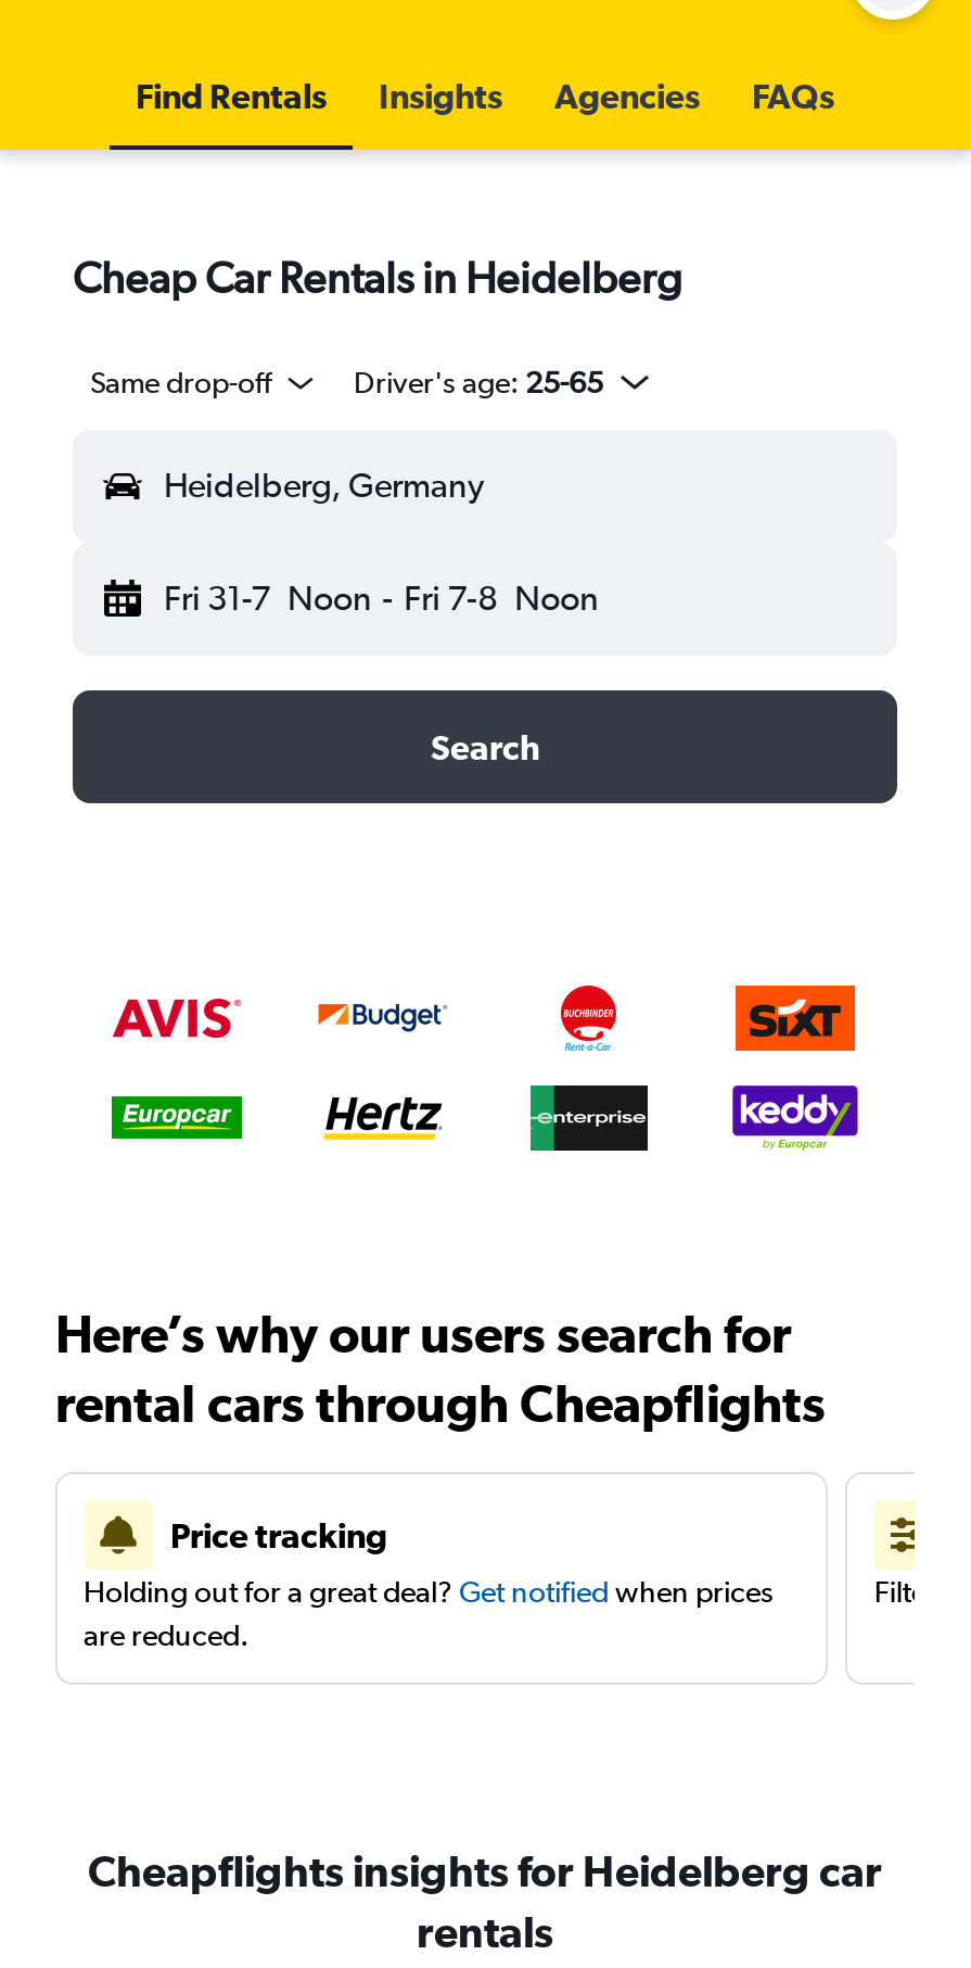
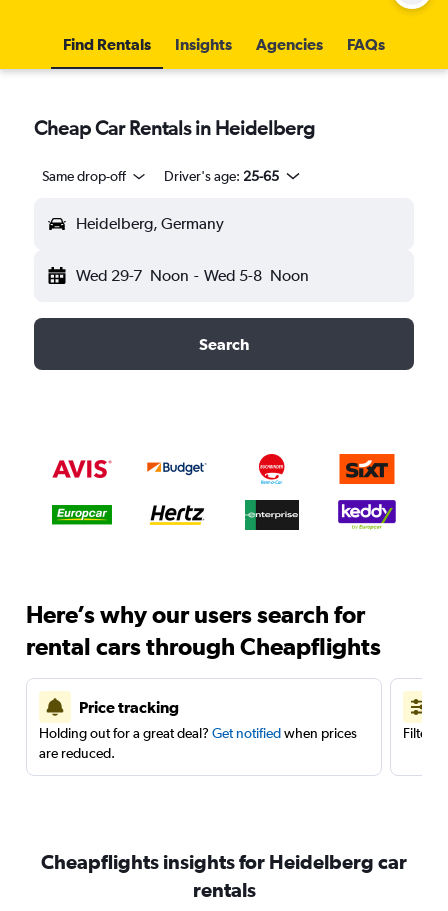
- Fri 31-7 Noon - Fri 7-8 Noon
+ Wed 29-7 Noon - Wed 5-8 Noon
